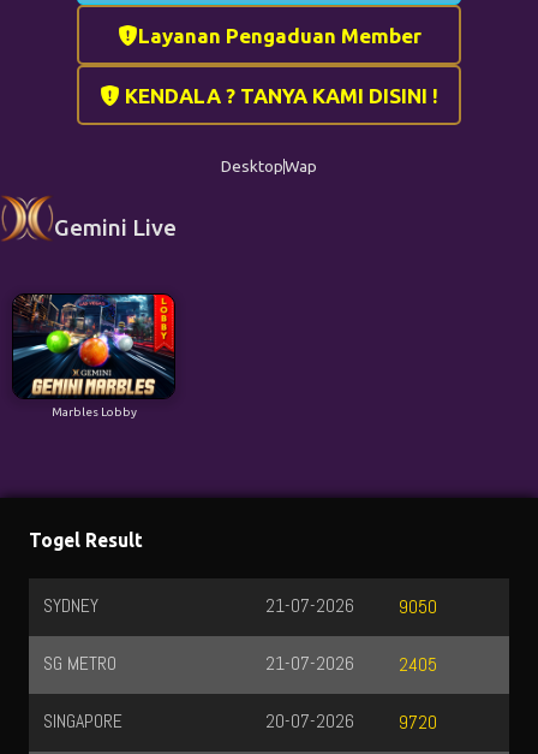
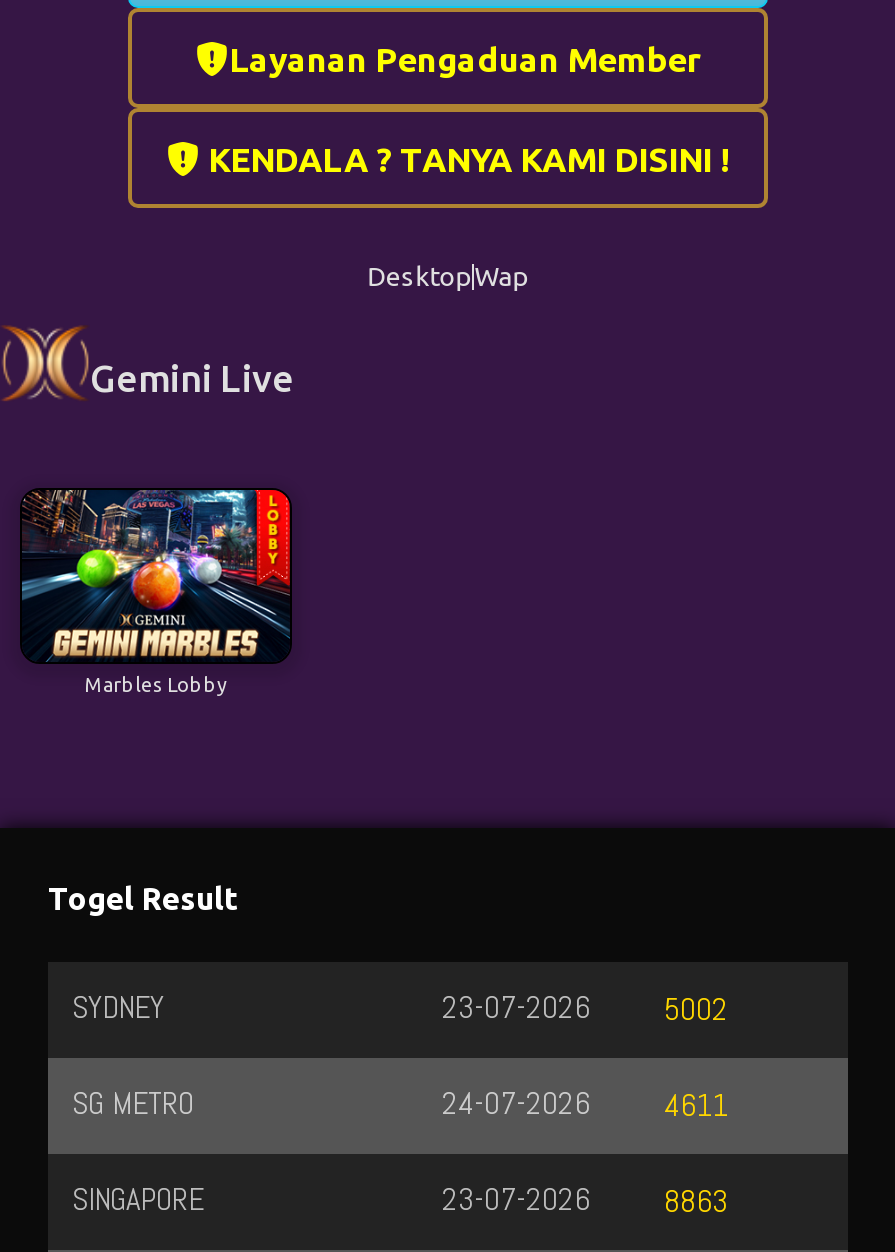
- 21-07-2026
+ 23-07-2026

- 9050
+ 5002

- 21-07-2026
+ 24-07-2026

- 2405
+ 4611

- 20-07-2026
+ 23-07-2026

- 9720
+ 8863
